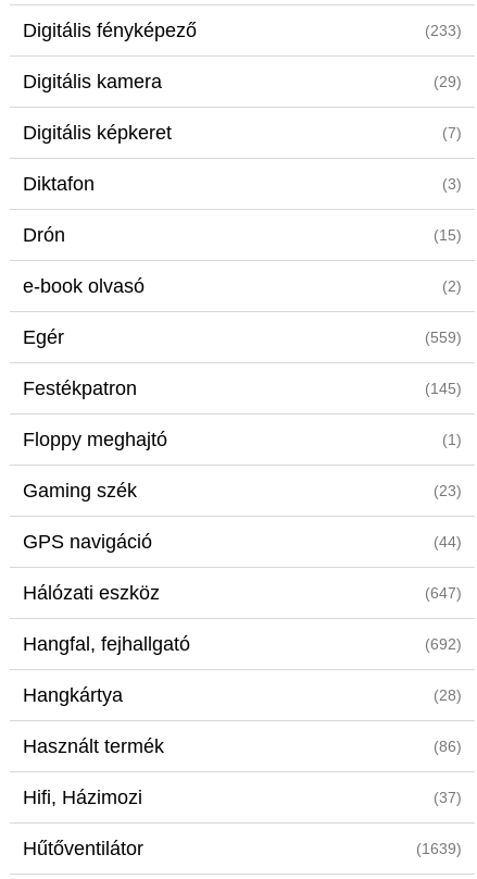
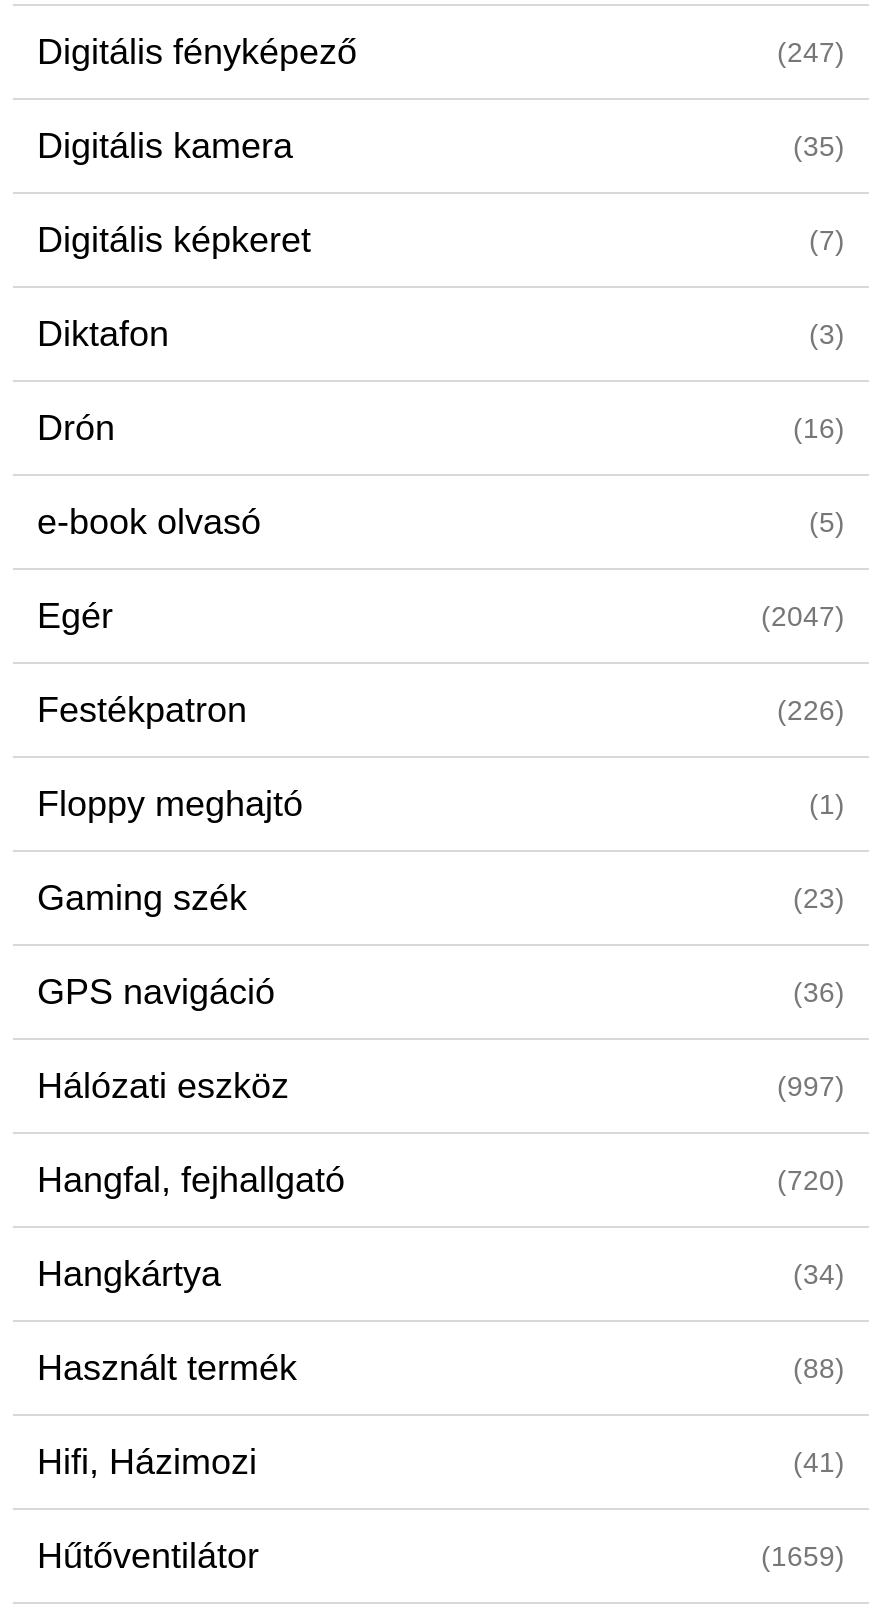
- (233)
+ (247)

- (29)
+ (35)

- (15)
+ (16)

- (2)
+ (5)

- (559)
+ (2047)

- (145)
+ (226)

- (44)
+ (36)

- (647)
+ (997)

- (692)
+ (720)

- (28)
+ (34)

- (86)
+ (88)

- (37)
+ (41)

- (1639)
+ (1659)
